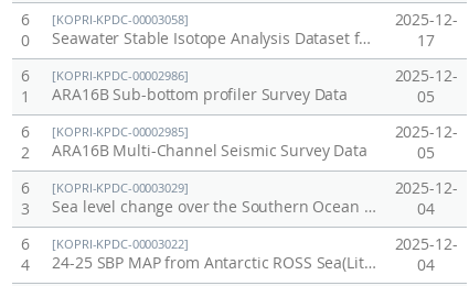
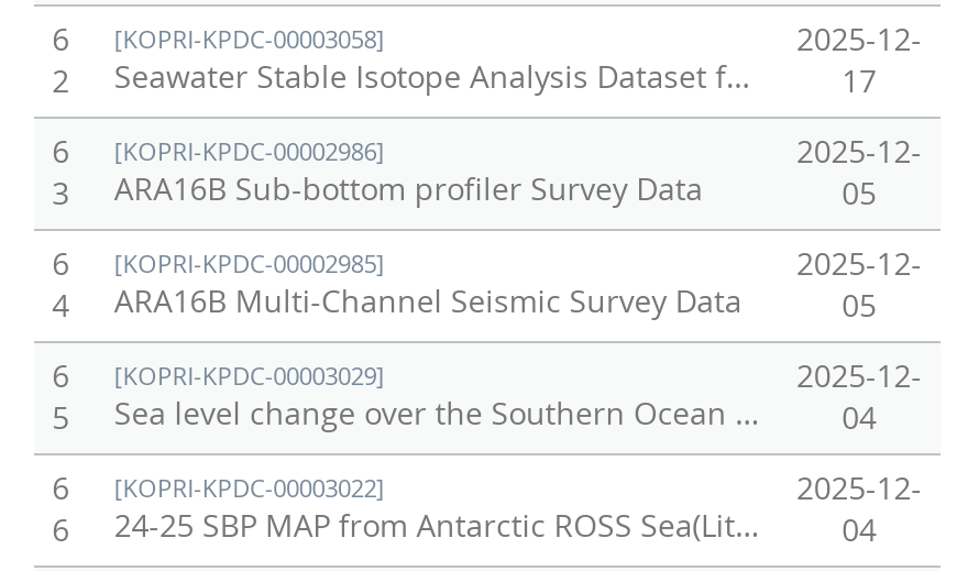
- 0
+ 2

- 1 ARA16B Sub-bottom profiler Survey Data
+ 3 ARA16B Sub-bottom profiler Survey Data

- 2 ARA16B Multi-Channel Seismic Survey Data
+ 4 ARA16B Multi-Channel Seismic Survey Data

- 3
+ 5

- 4
+ 6
